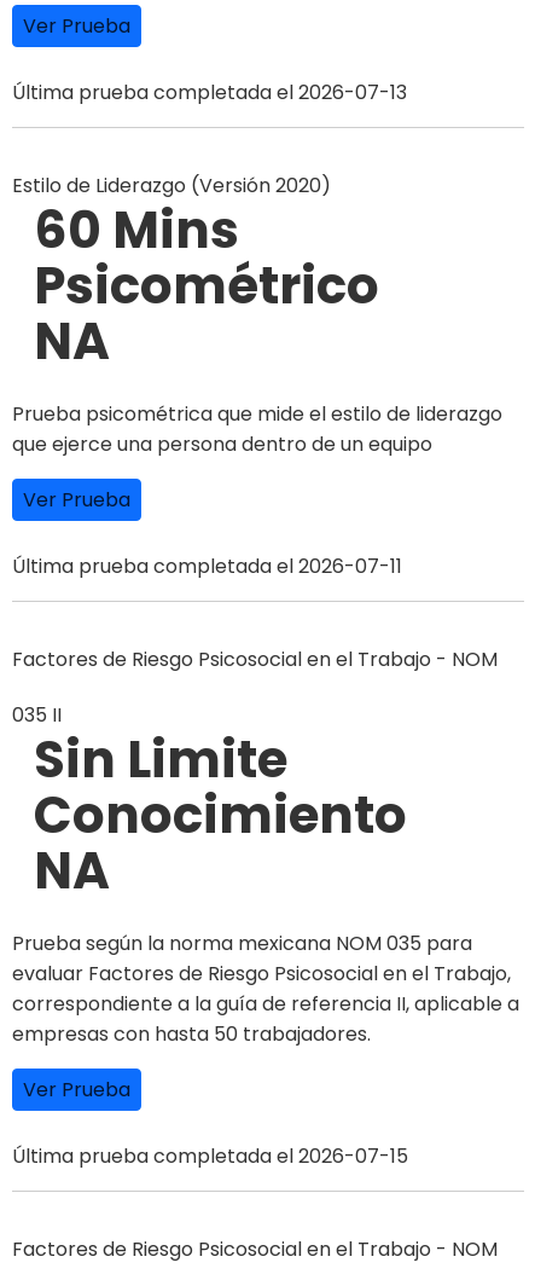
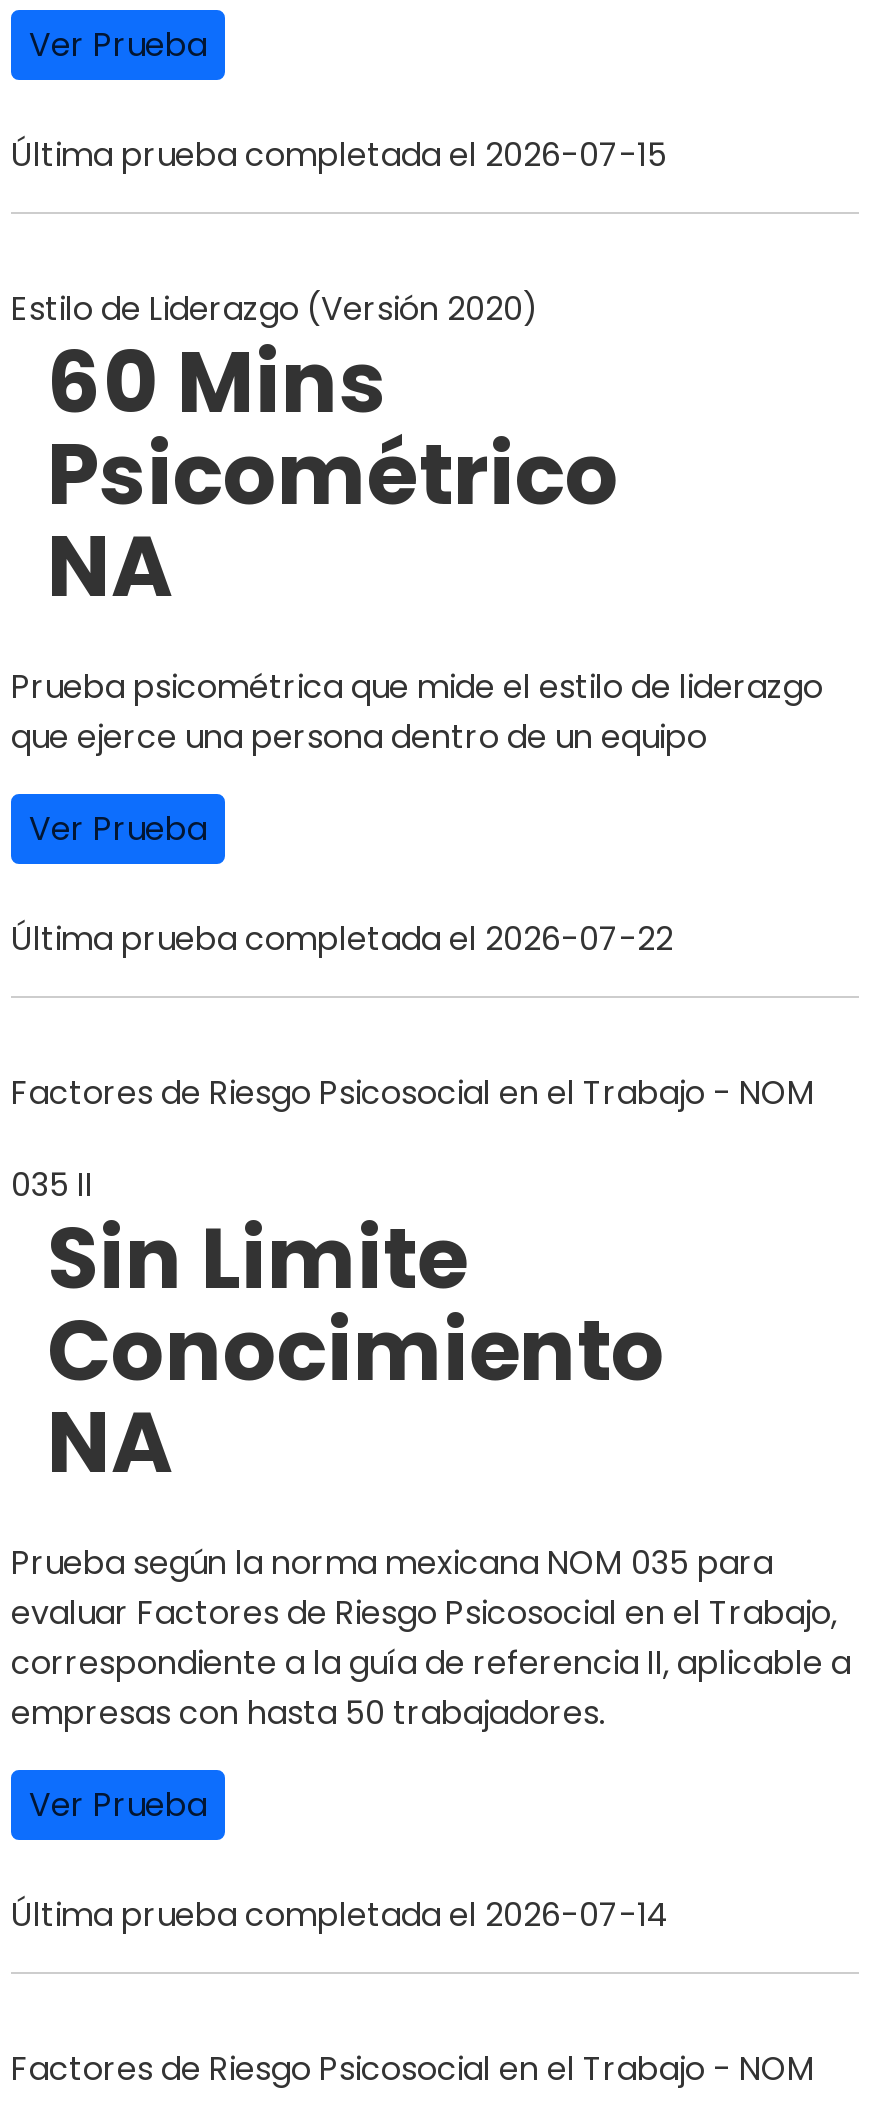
- Última prueba completada el 2026-07-13

- Última prueba completada el 2026-07-11
+ Última prueba completada el 2026-07-22

+ Última prueba completada el 2026-07-14

moved up: Última prueba completada el 2026-07-15
